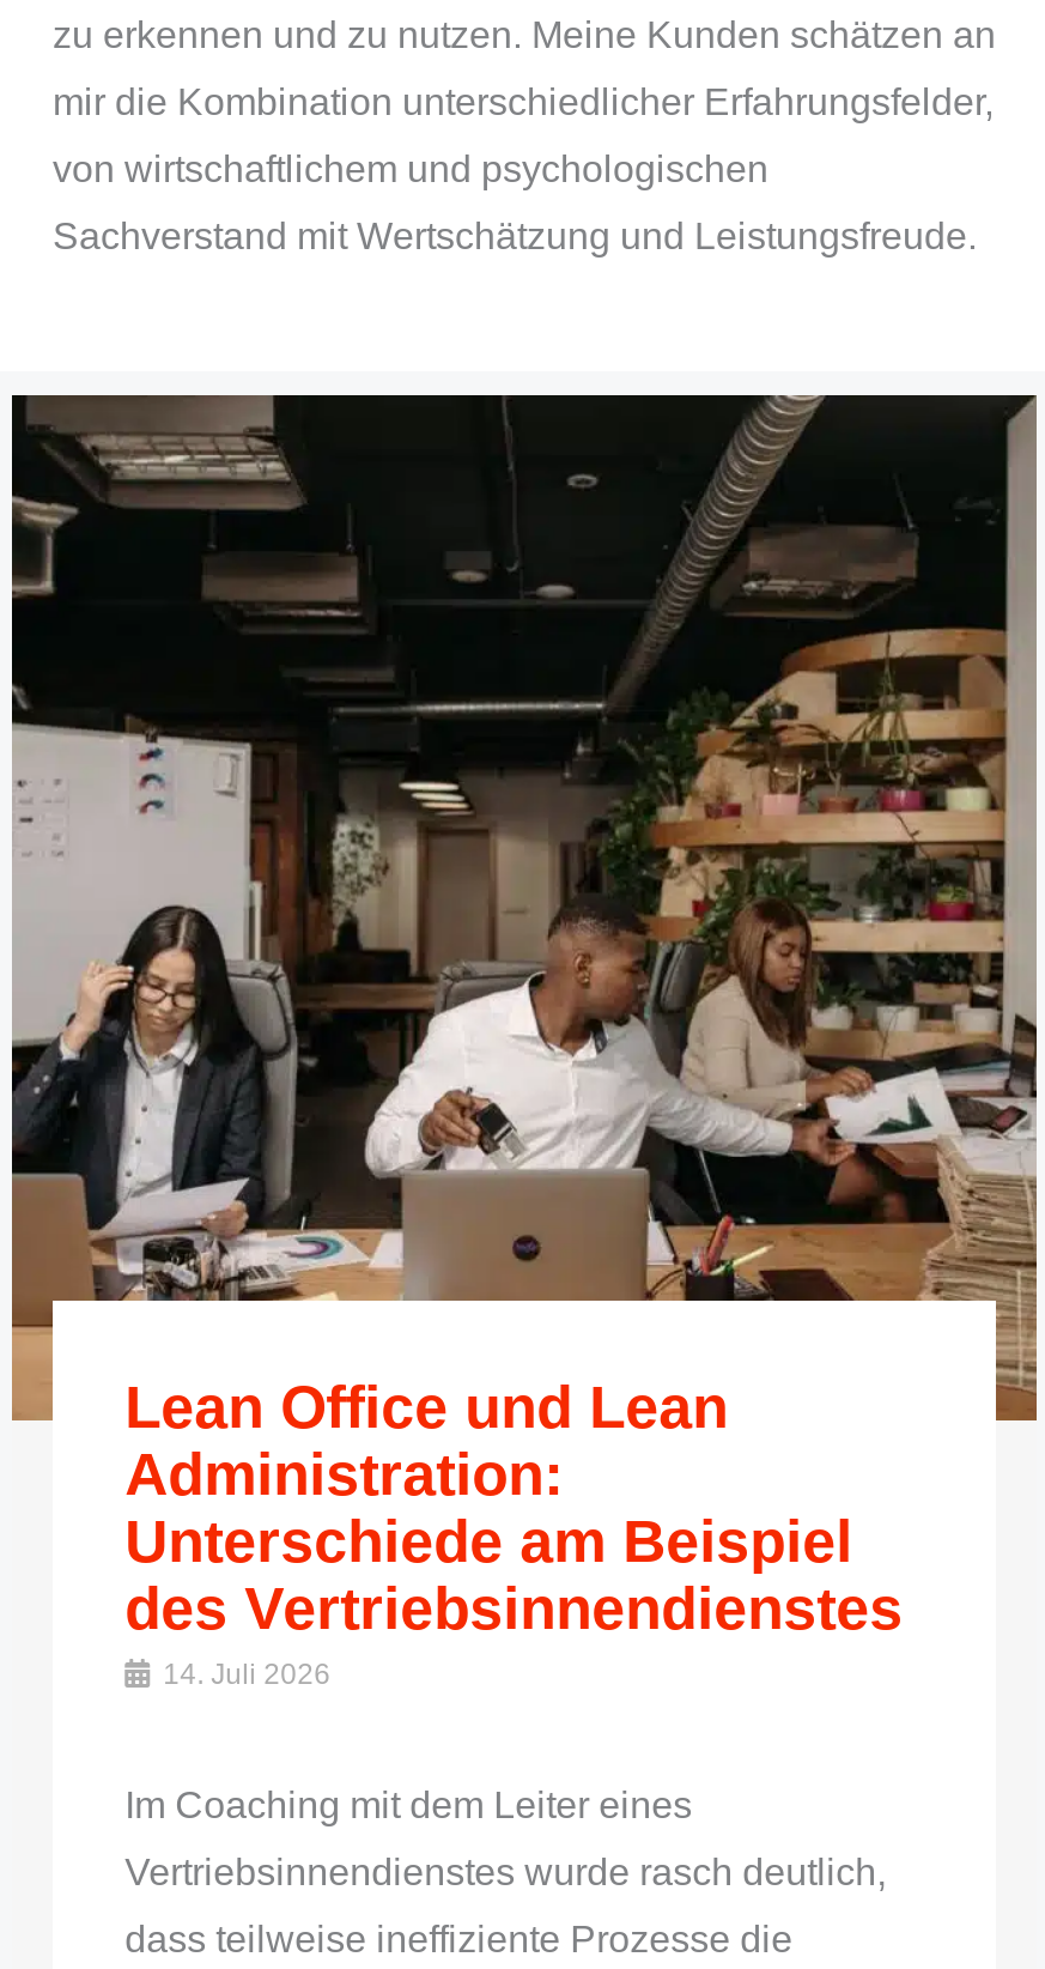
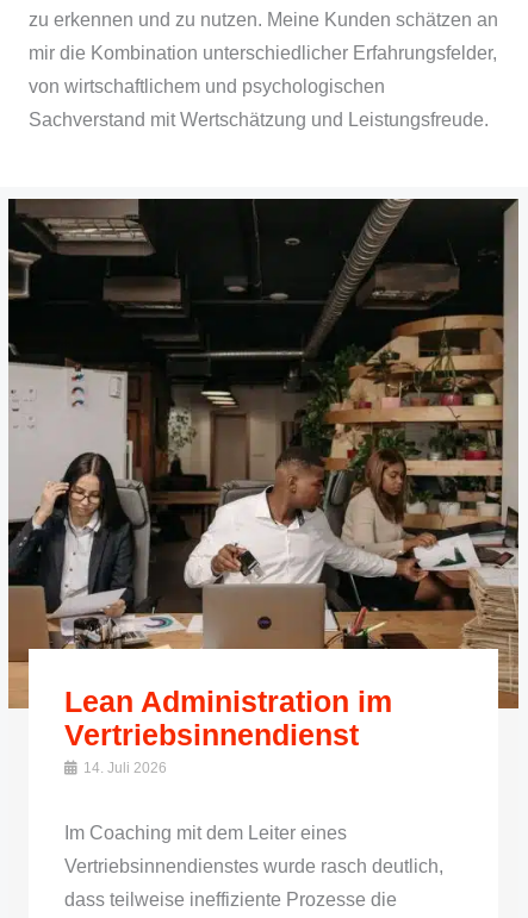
- Lean Office und Lean
- Administration:
- Unterschiede am Beispiel
- des Vertriebsinnendienstes
+ Lean Administration im
+ Vertriebsinnendienst
